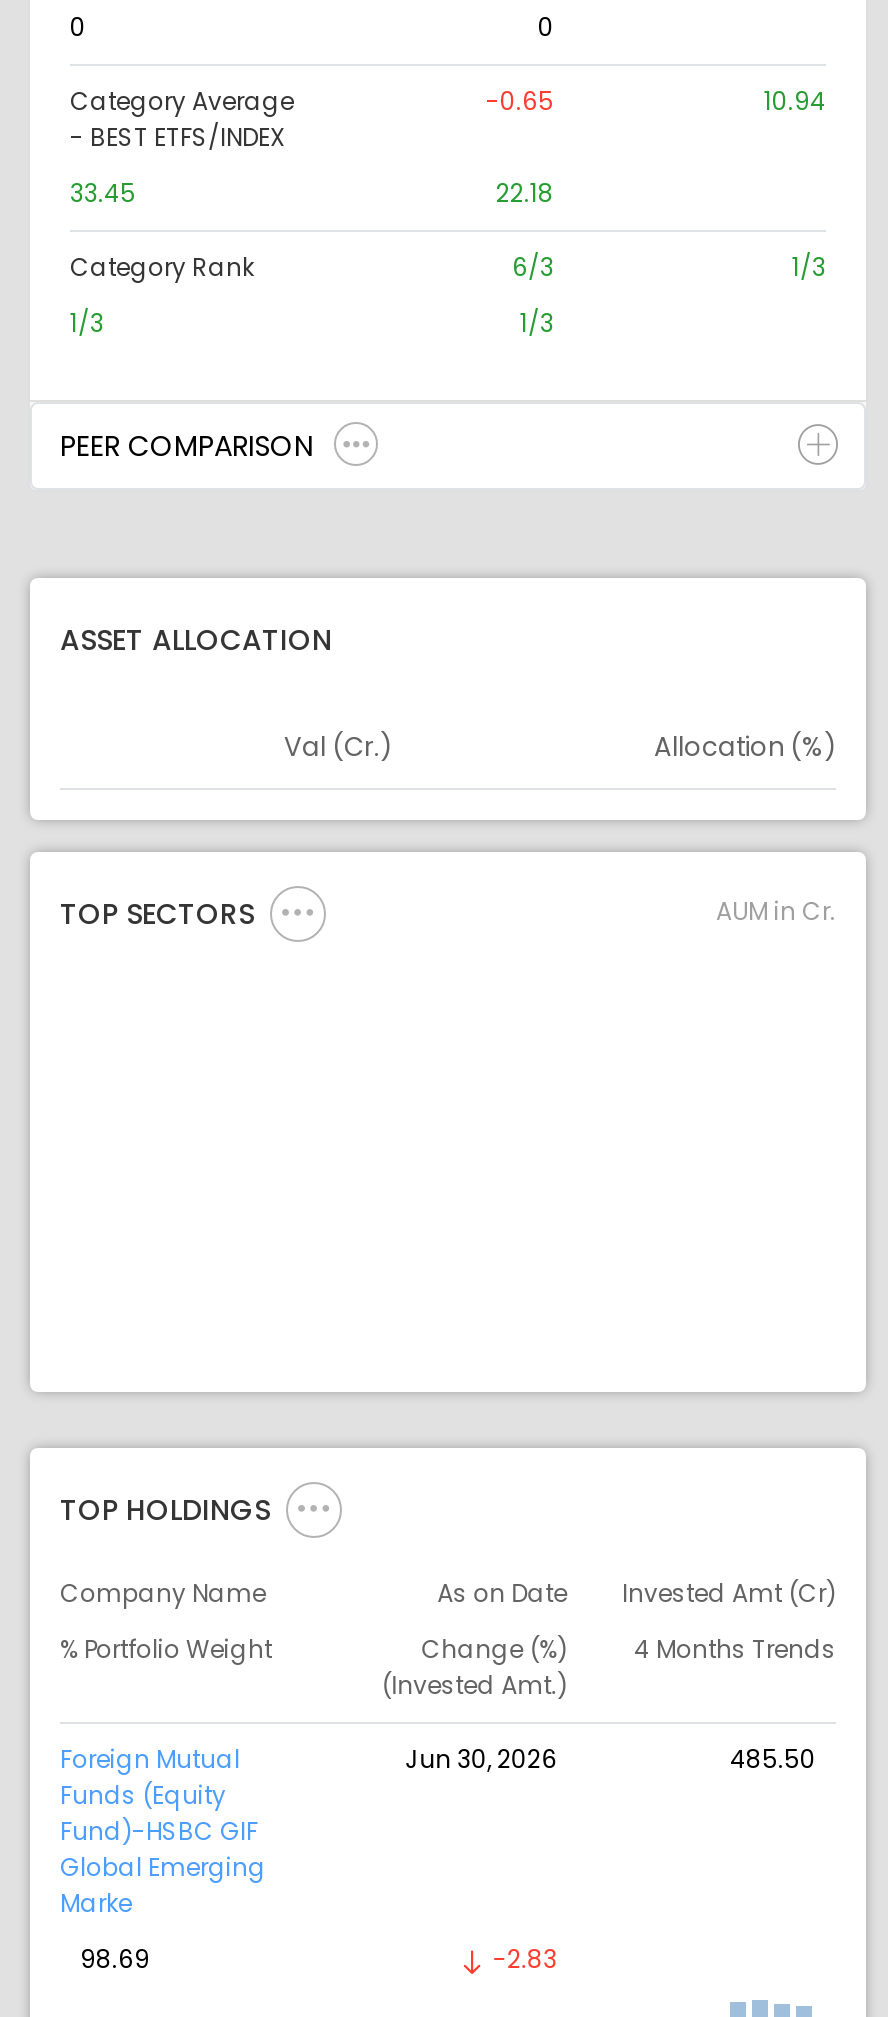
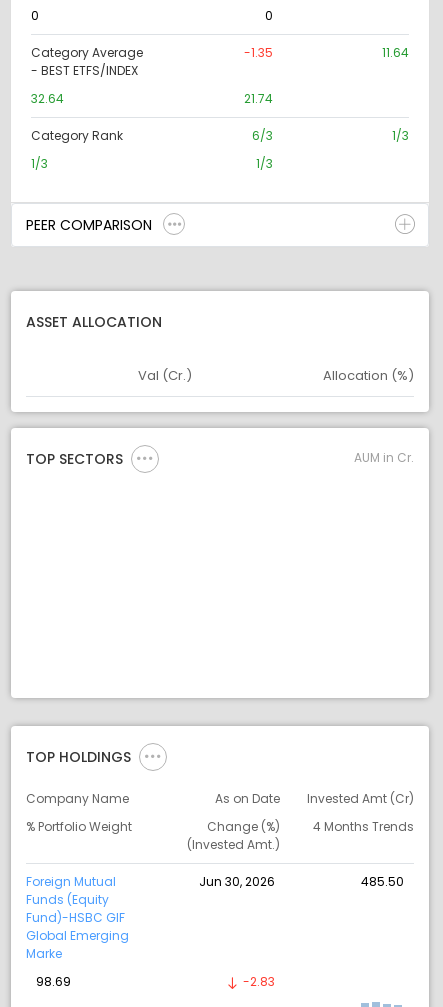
- -0.65
+ -1.35

- 10.94
+ 11.64

- 33.45
+ 32.64

- 22.18
+ 21.74
